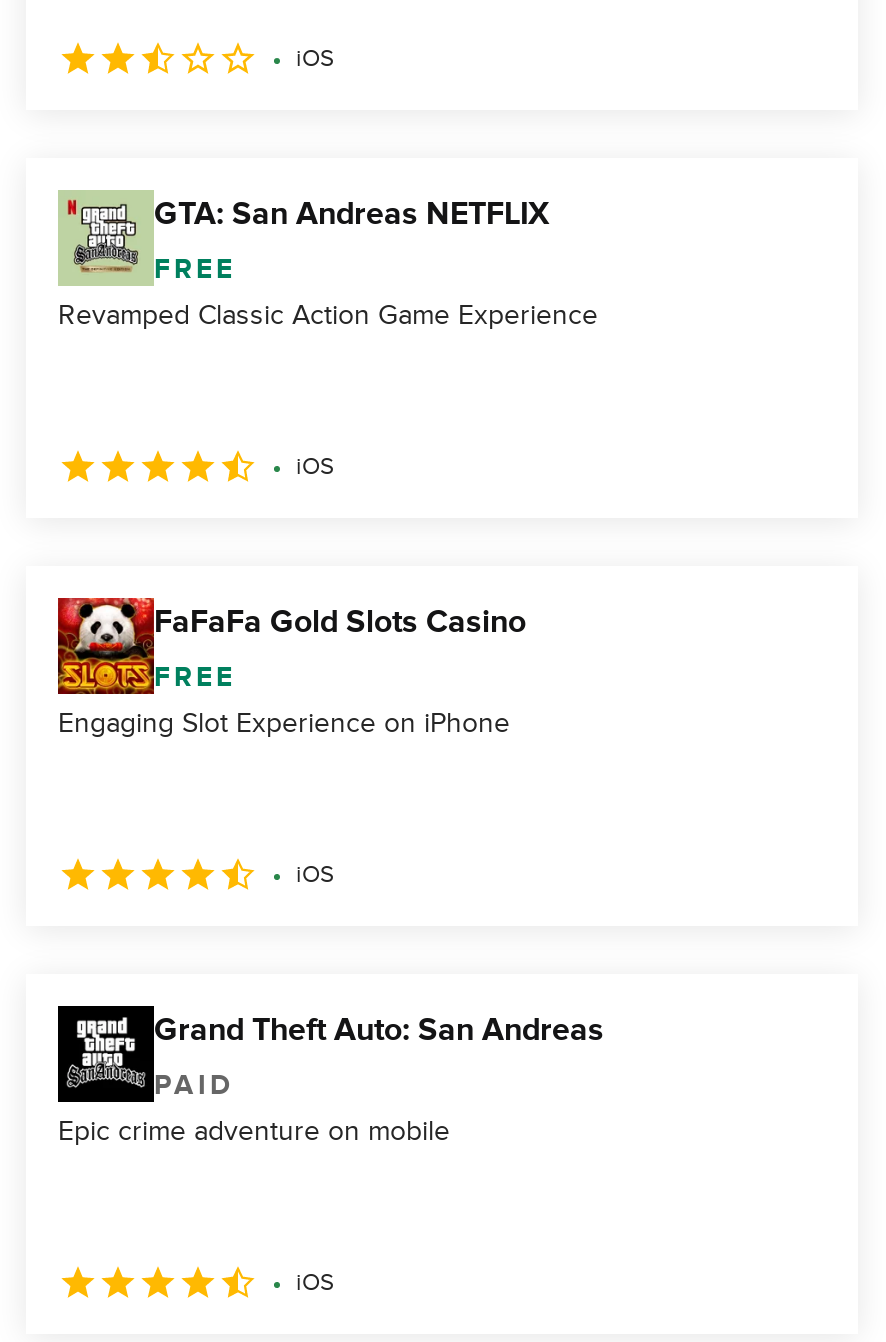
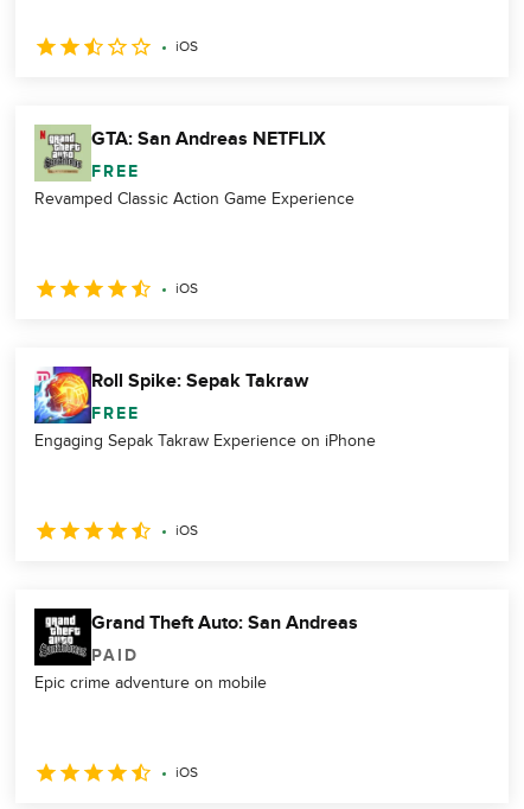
- [image]
- FaFaFa Gold Slots Casino
+ [image]
+ Roll Spike: Sepak Takraw

- Engaging Slot Experience on iPhone
+ Engaging Sepak Takraw Experience on iPhone
